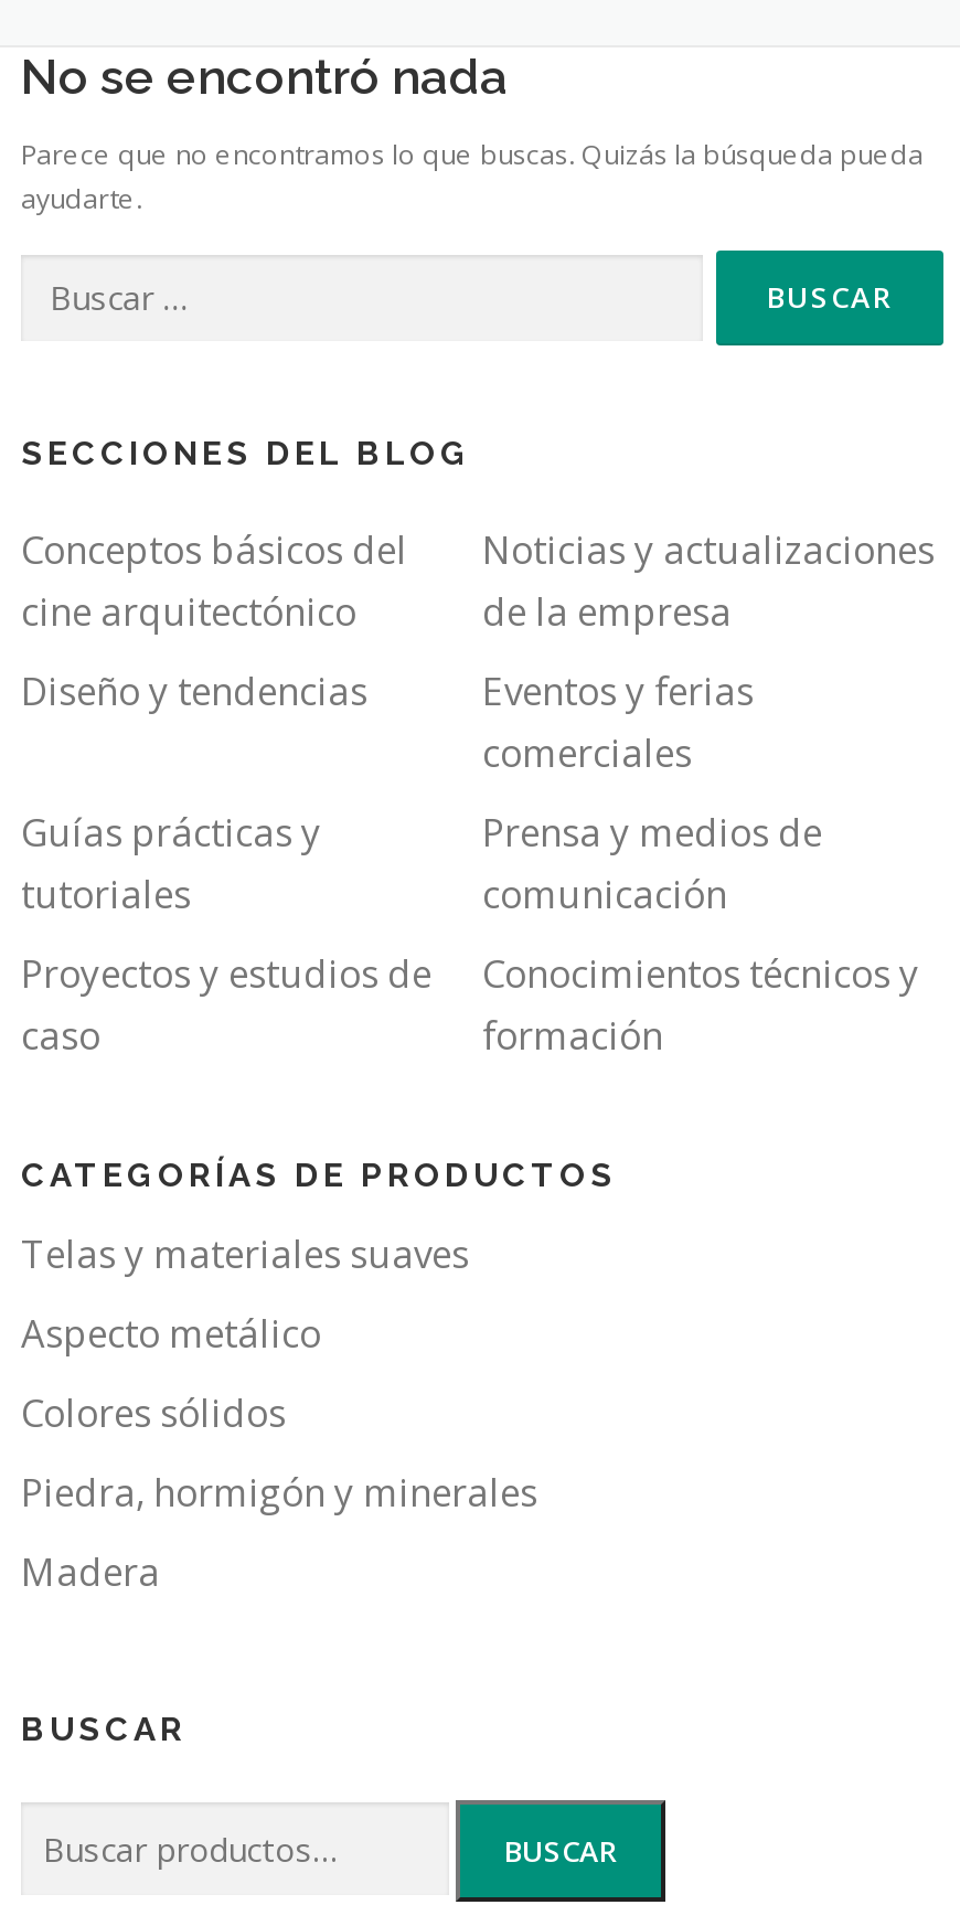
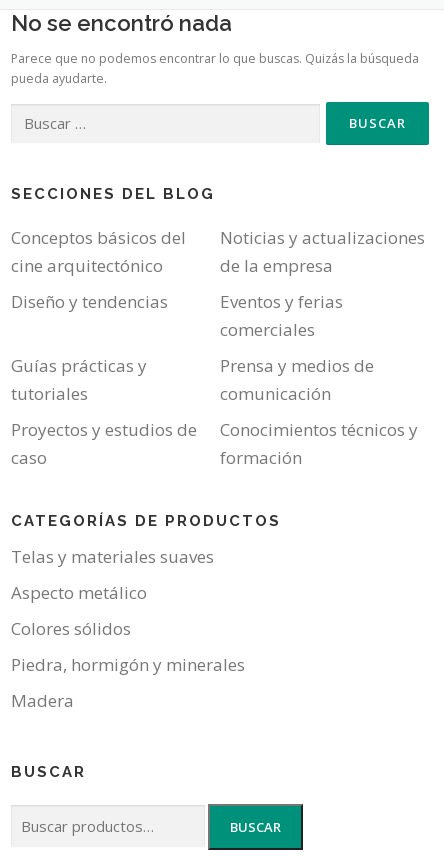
- Parece que no encontramos lo que buscas. Quizás la búsqueda pueda
- ayudarte.
+ Parece que no podemos encontrar lo que buscas. Quizás la búsqueda
+ pueda ayudarte.
